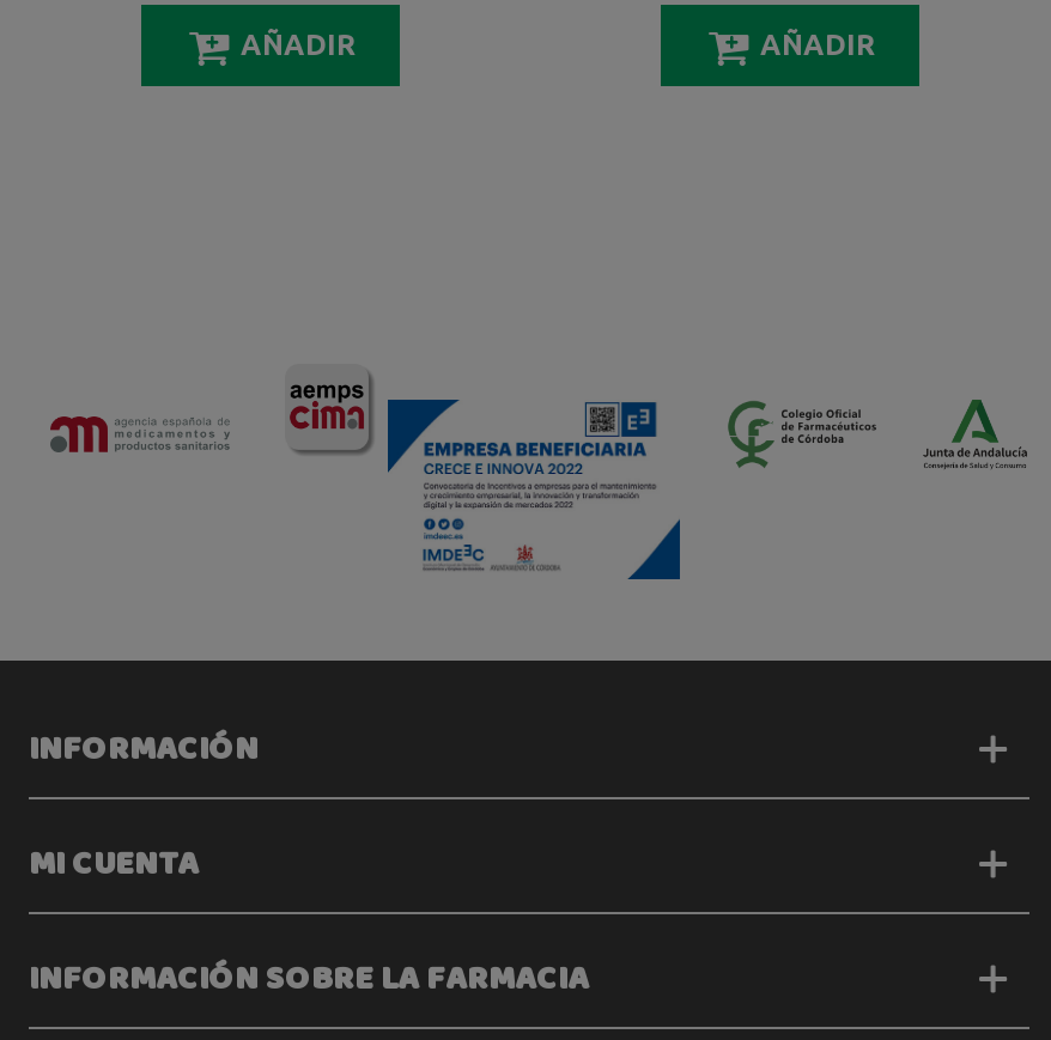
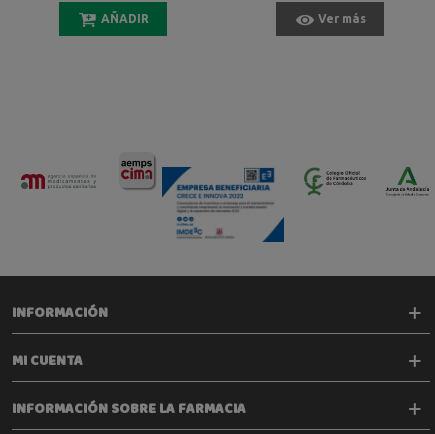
- AÑADIR
+ Ver más
